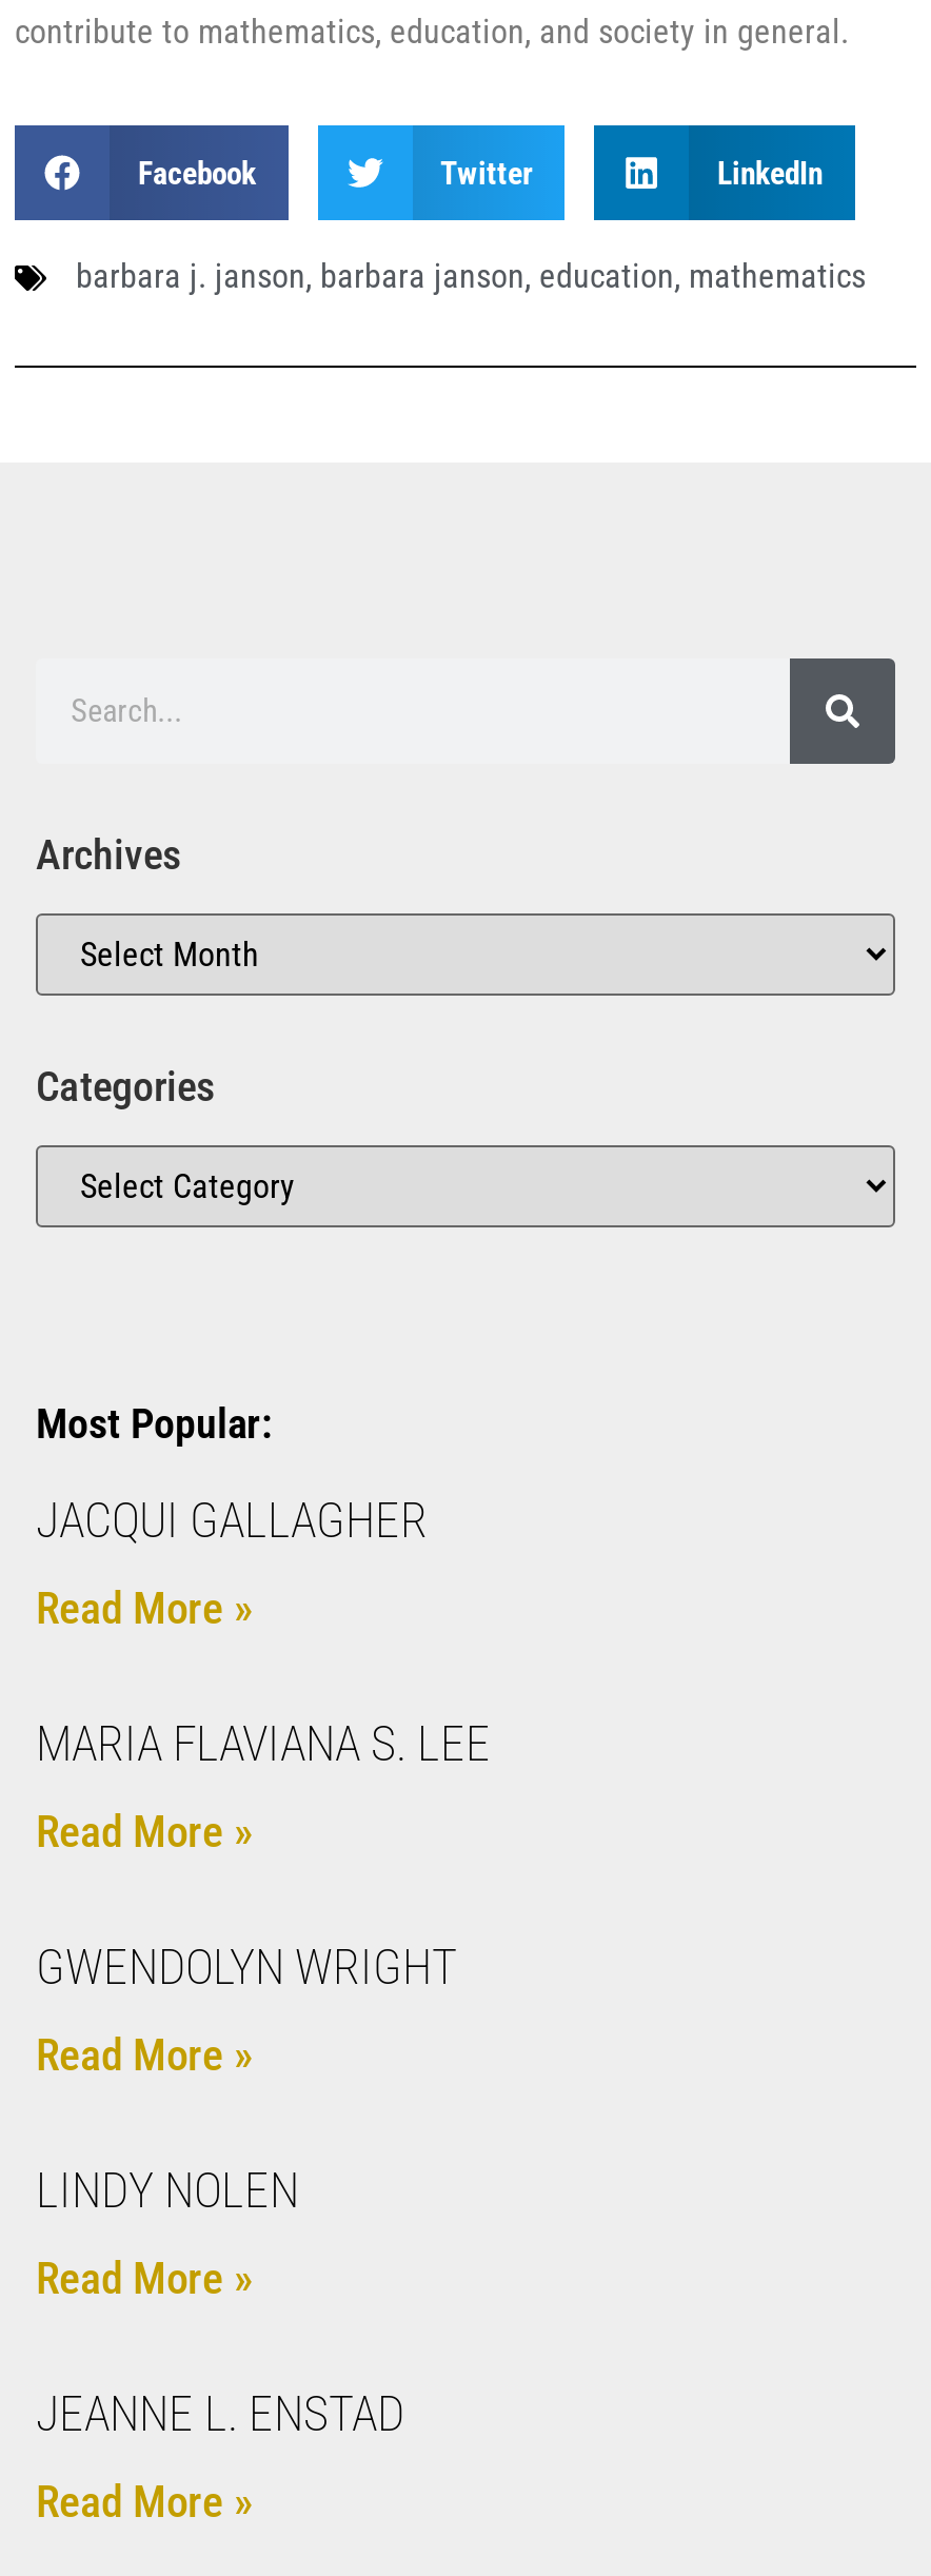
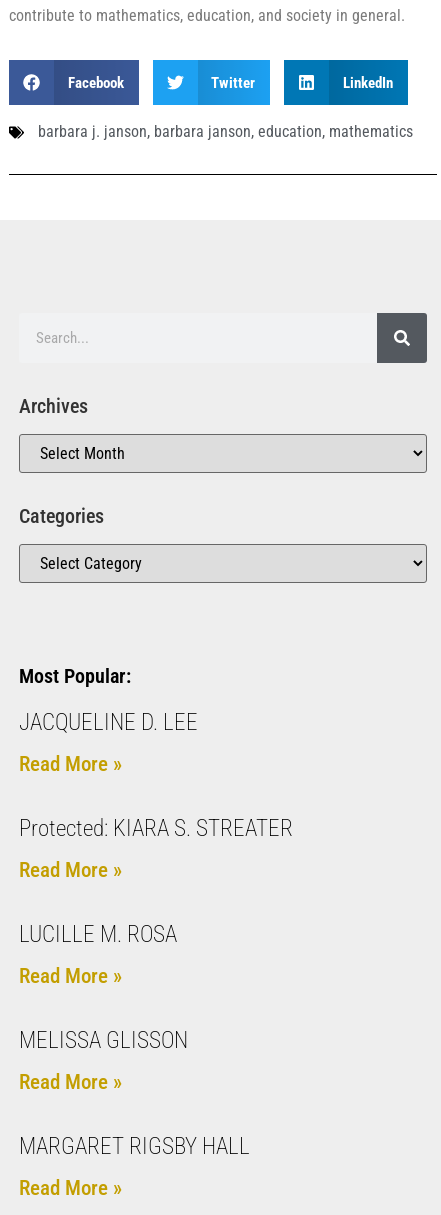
- JACQUI GALLAGHER
+ JACQUELINE D. LEE

- MARIA FLAVIANA S. LEE
+ Protected: KIARA S. STREATER

- GWENDOLYN WRIGHT
+ LUCILLE M. ROSA

- LINDY NOLEN
+ MELISSA GLISSON

- JEANNE L. ENSTAD
+ MARGARET RIGSBY HALL
